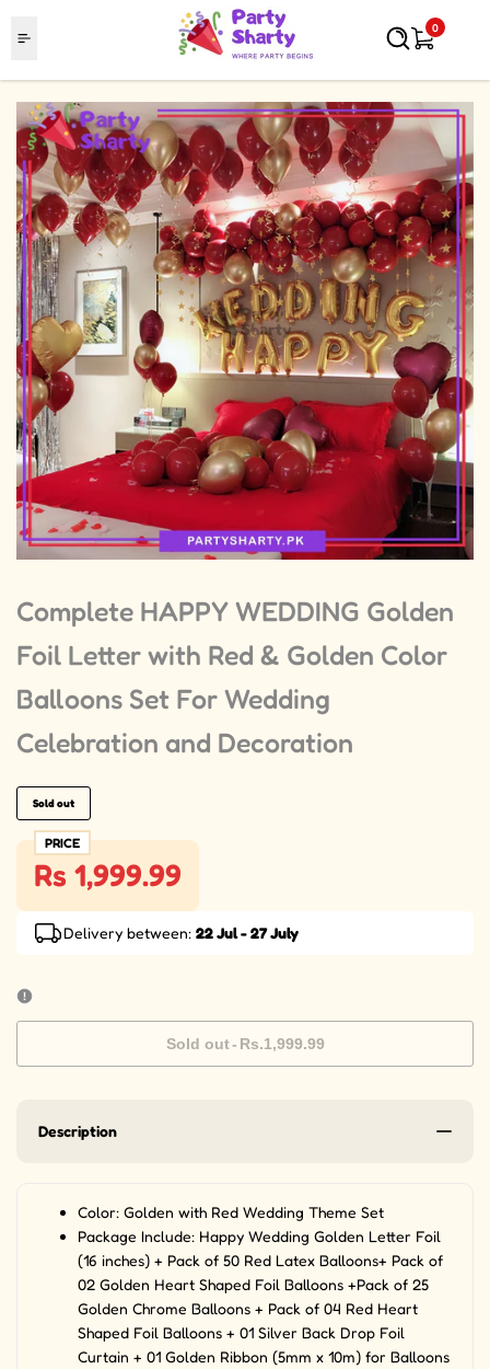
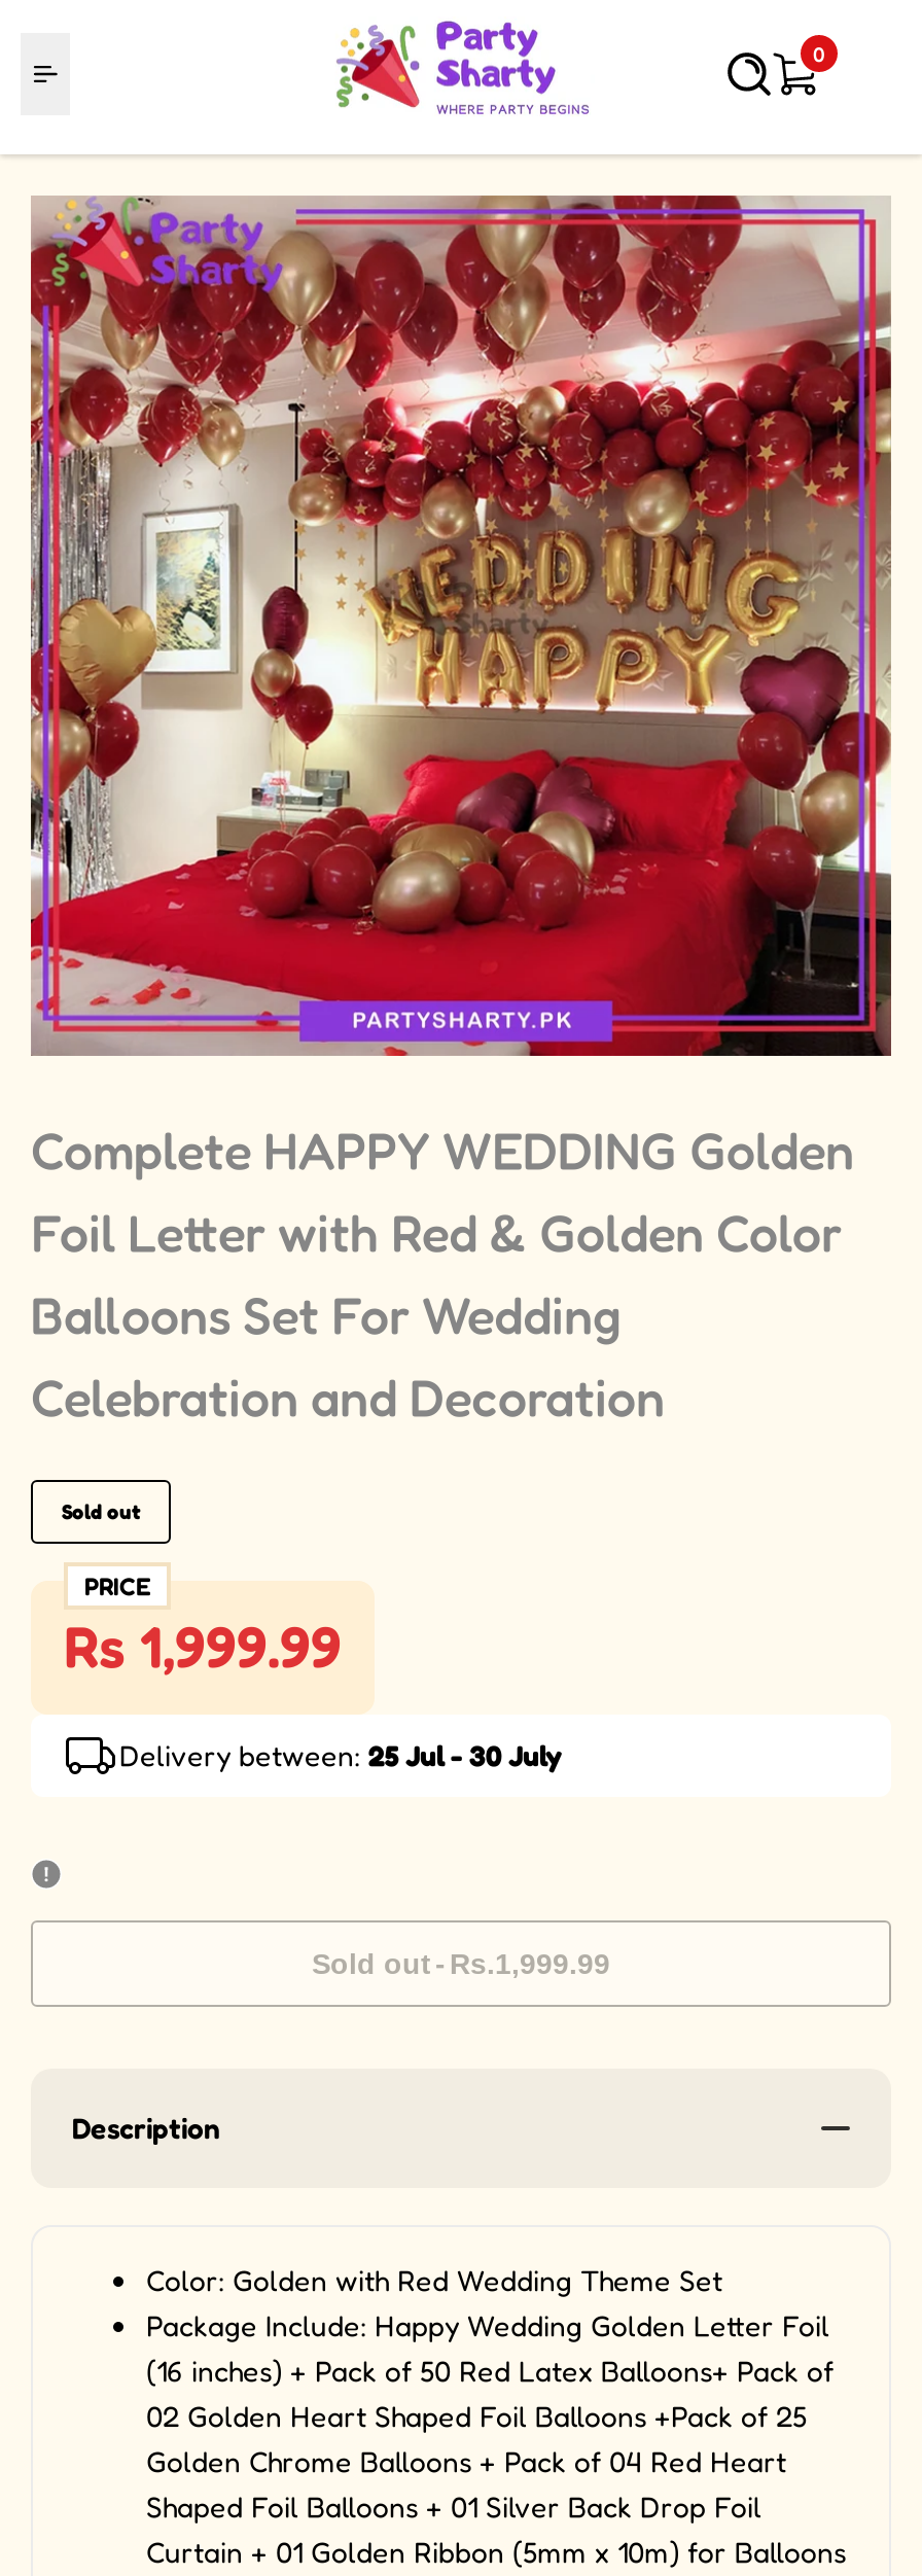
- Delivery between: 22 Jul - 27 July
+ Delivery between: 25 Jul - 30 July
